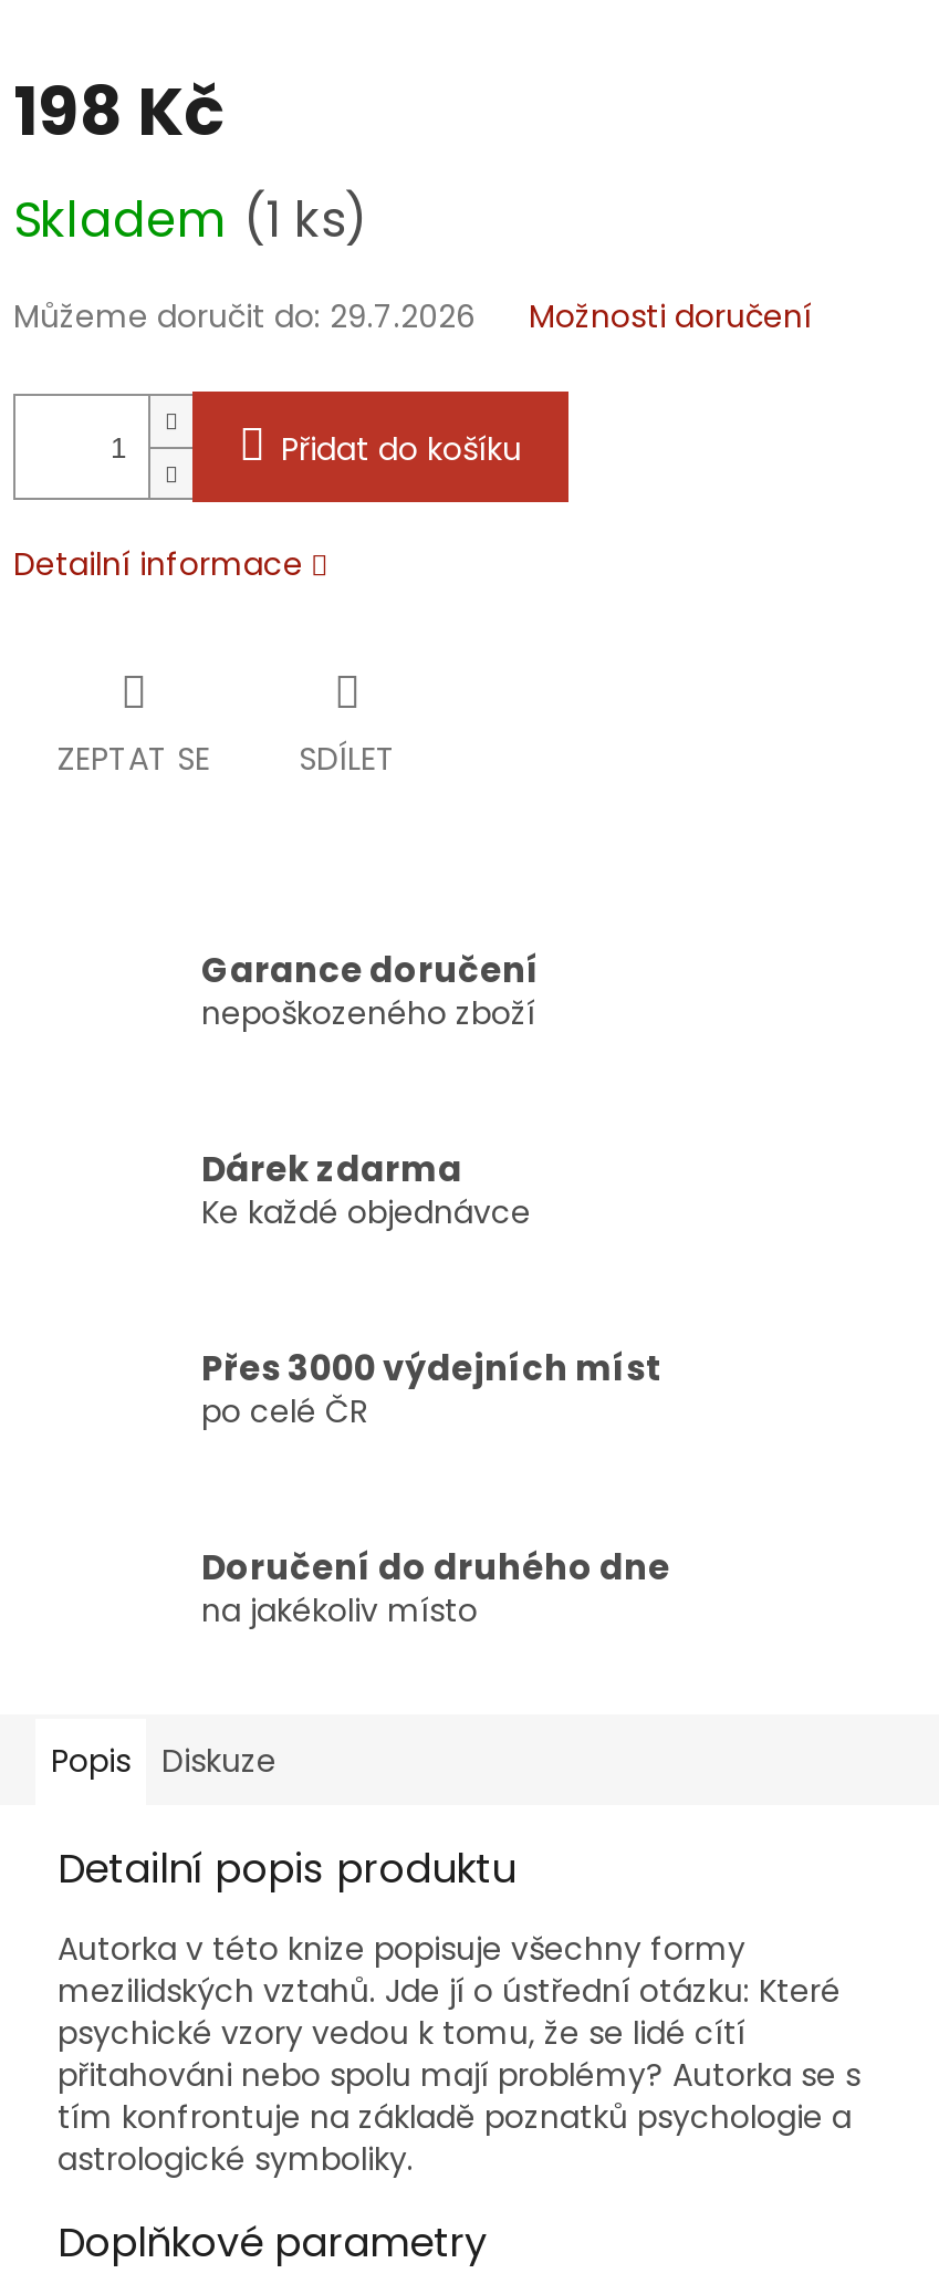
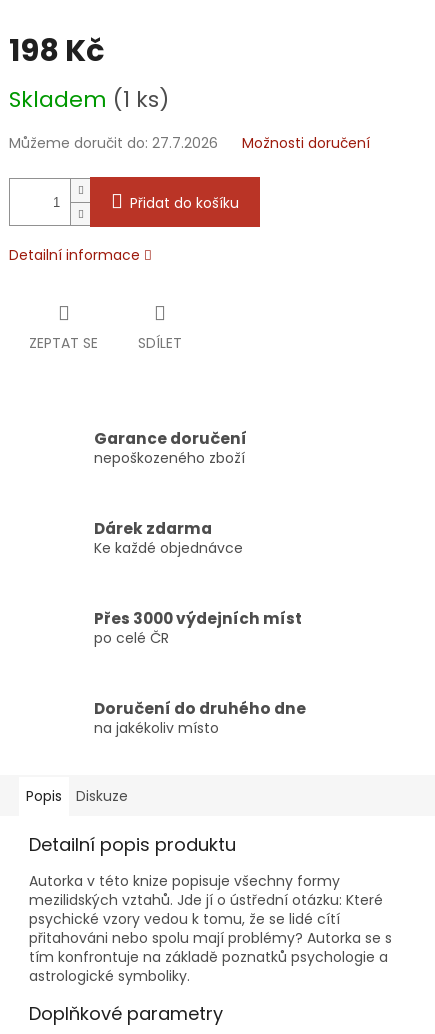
- Můžeme doručit do: 29.7.2026
+ Můžeme doručit do: 27.7.2026
